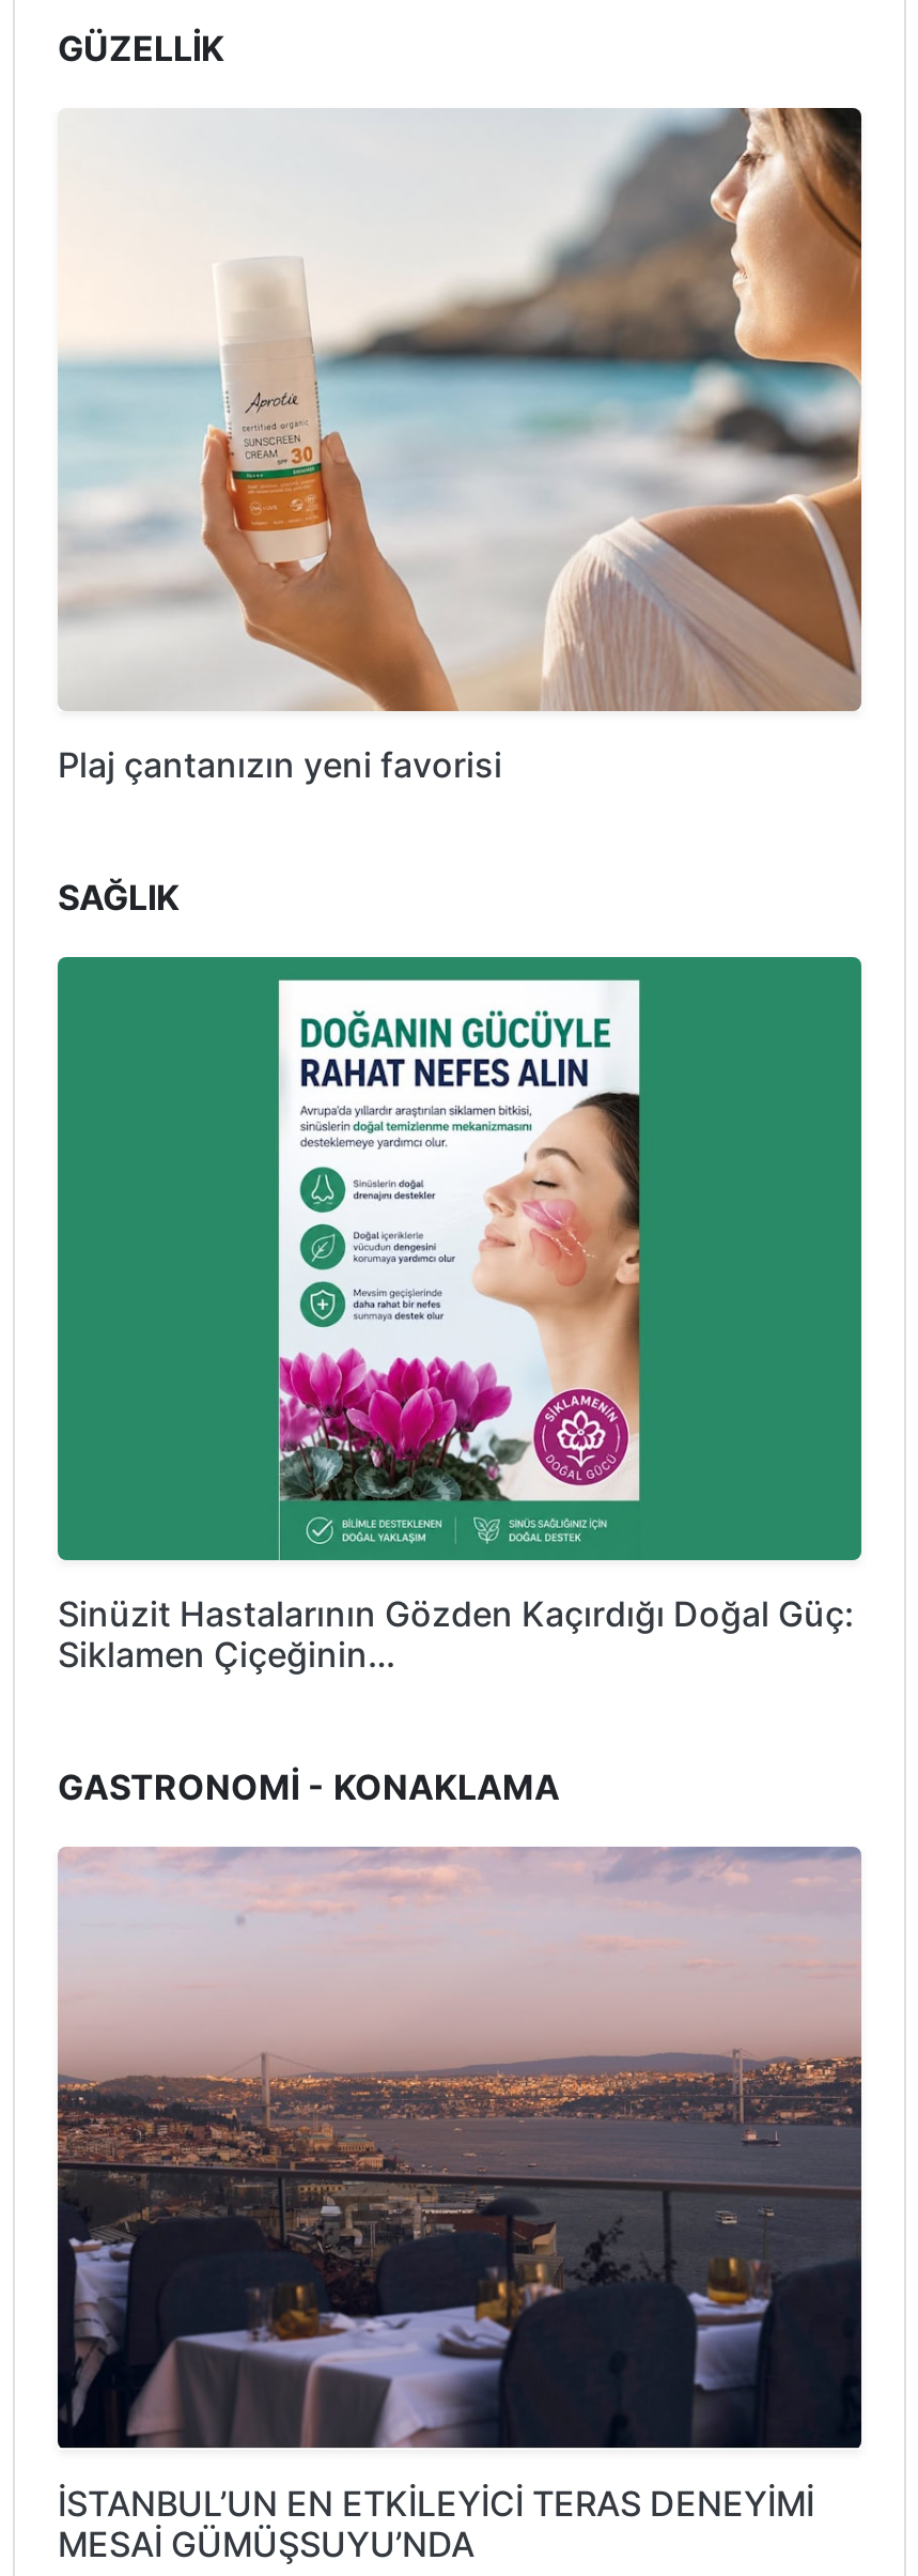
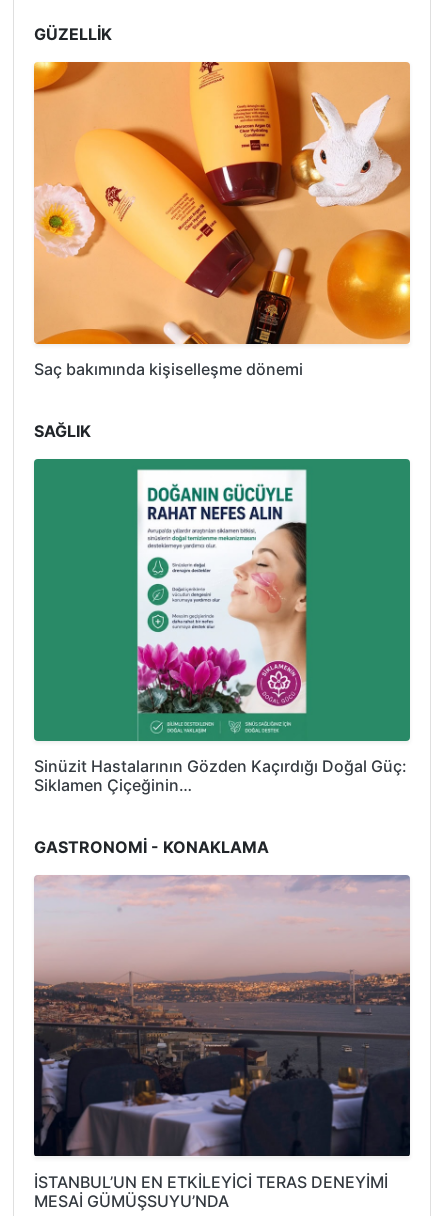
- [image]
- Plaj çantanızın yeni favorisi
+ [image]
+ Saç bakımında kişiselleşme dönemi
